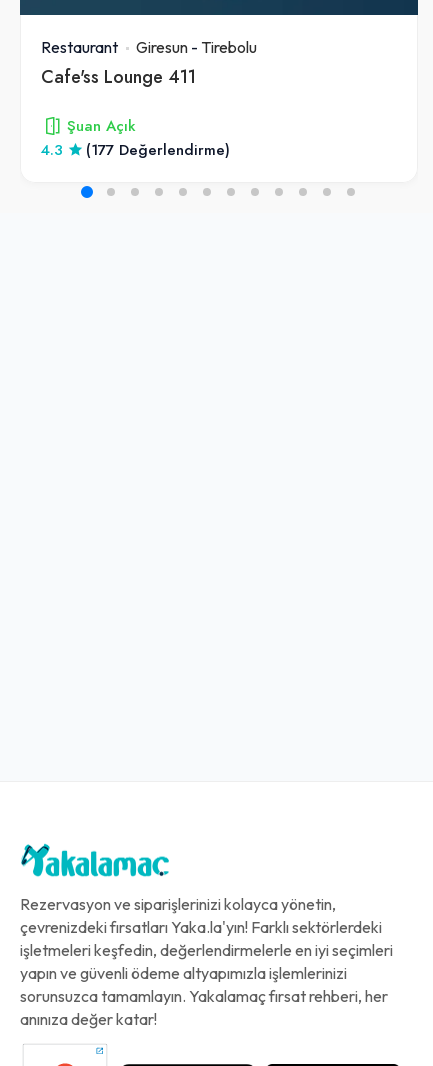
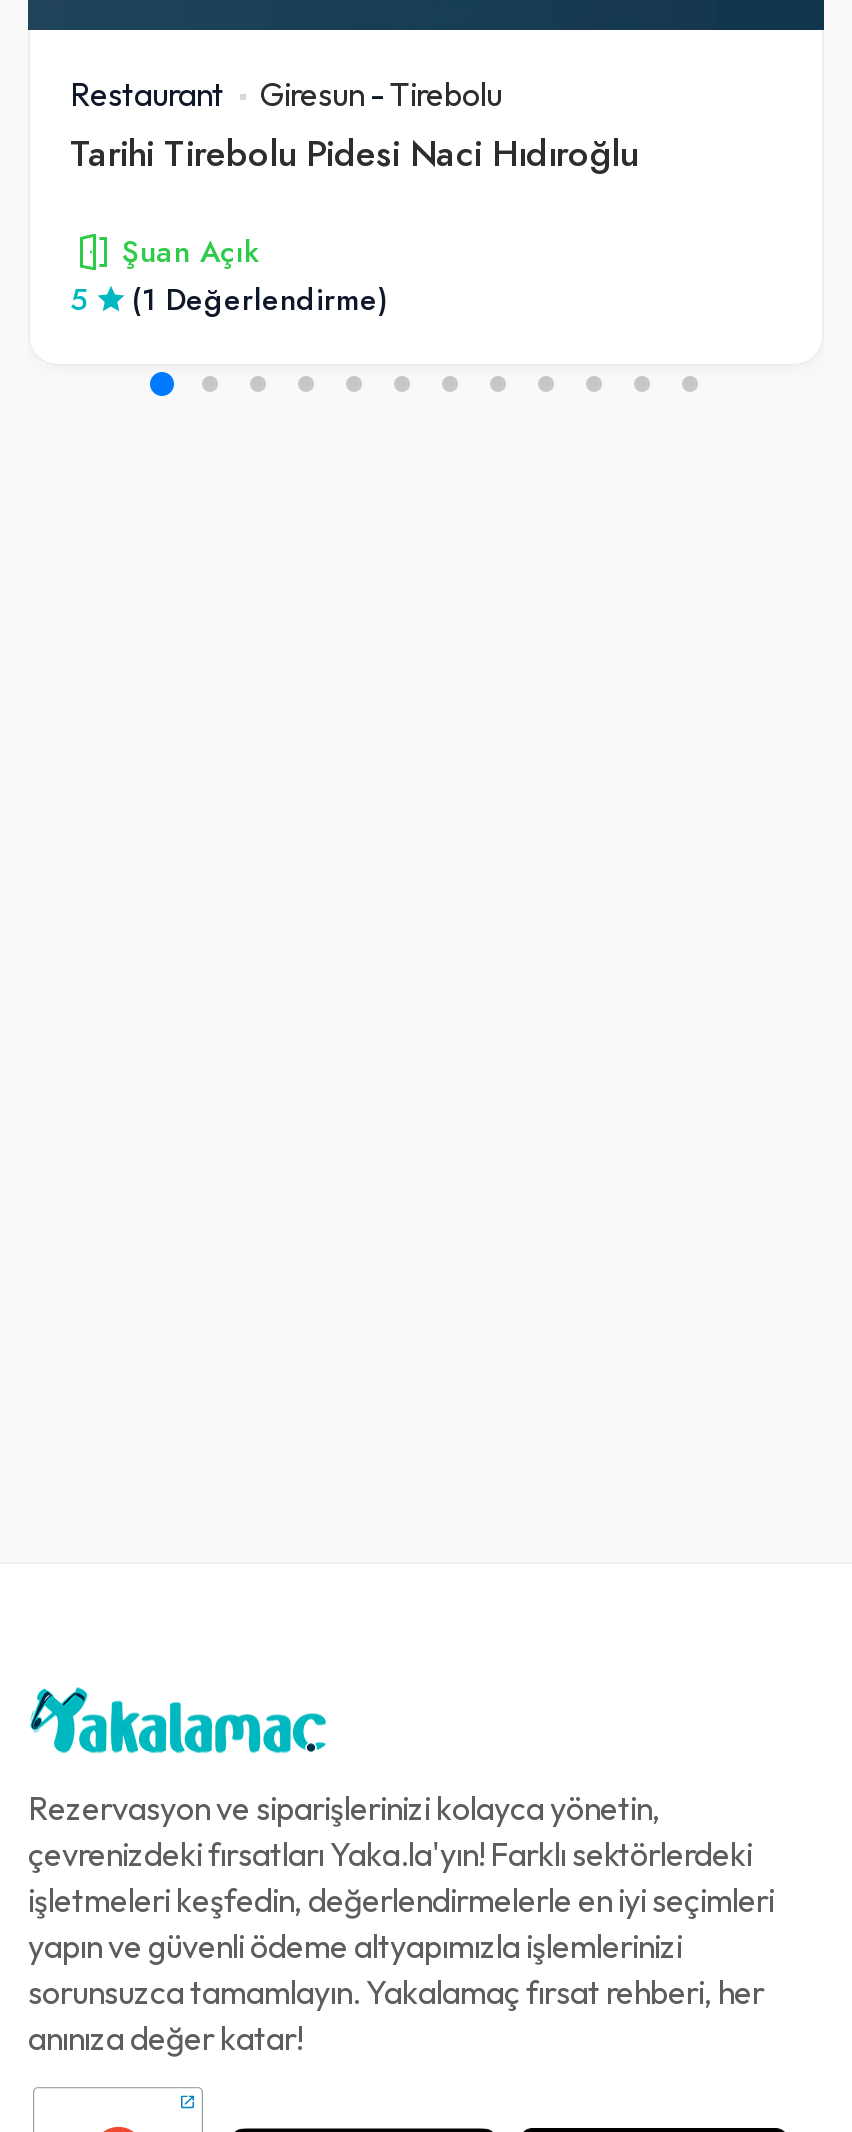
- Cafe'ss Lounge 411
+ Tarihi Tirebolu Pidesi Naci Hıdıroğlu

- 4.3
+ 5

- (177 Değerlendirme)
+ (1 Değerlendirme)
